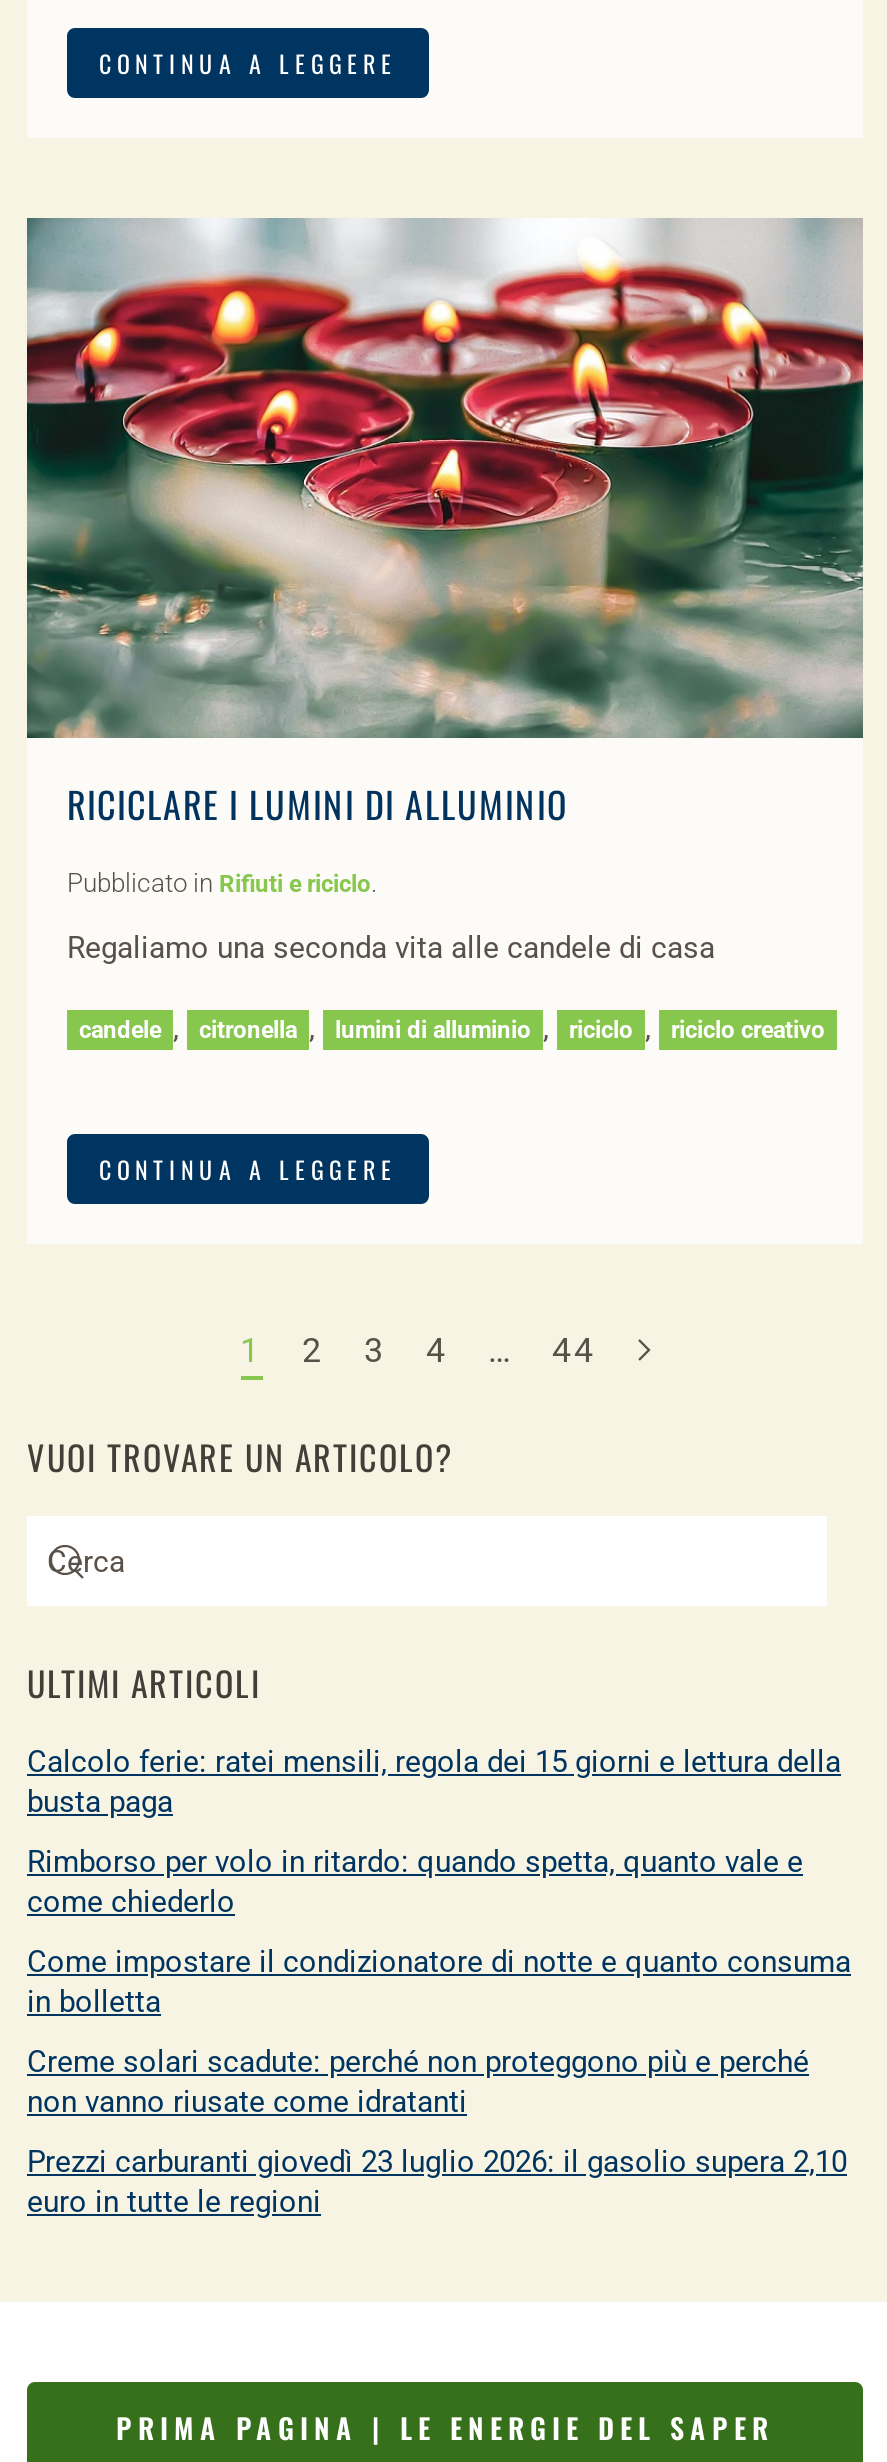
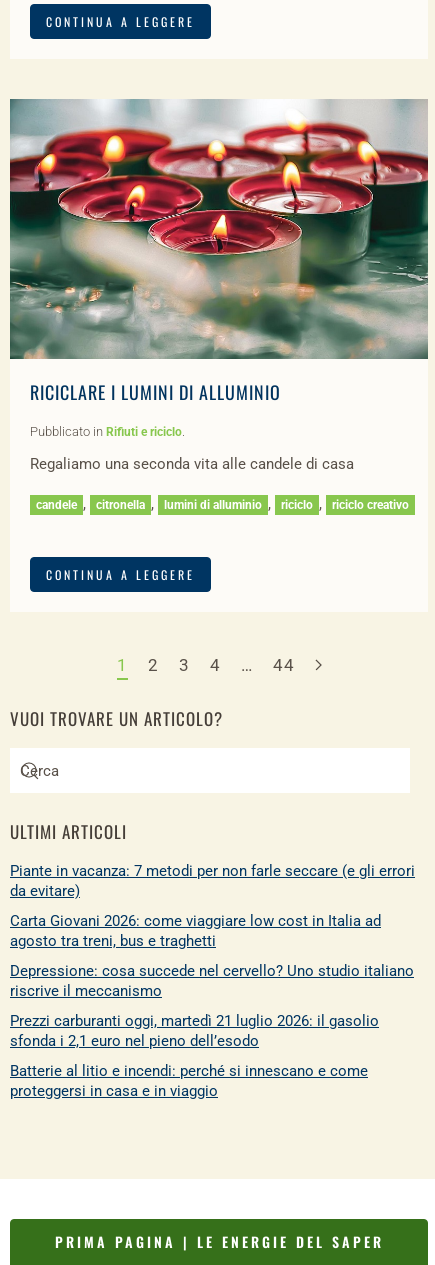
- Calcolo ferie: ratei mensili, regola dei 15 giorni e lettura della
- busta paga
+ Piante in vacanza: 7 metodi per non farle seccare (e gli errori
+ da evitare)

- Rimborso per volo in ritardo: quando spetta, quanto vale e
- come chiederlo
+ Carta Giovani 2026: come viaggiare low cost in Italia ad
+ agosto tra treni, bus e traghetti

- Come impostare il condizionatore di notte e quanto consuma
- in bolletta
+ Depressione: cosa succede nel cervello? Uno studio italiano
+ riscrive il meccanismo

- Creme solari scadute: perché non proteggono più e perché
- non vanno riusate come idratanti
+ Prezzi carburanti oggi, martedì 21 luglio 2026: il gasolio
+ sfonda i 2,1 euro nel pieno dell’esodo

- Prezzi carburanti giovedì 23 luglio 2026: il gasolio supera 2,10
- euro in tutte le regioni
+ Batterie al litio e incendi: perché si innescano e come
+ proteggersi in casa e in viaggio
